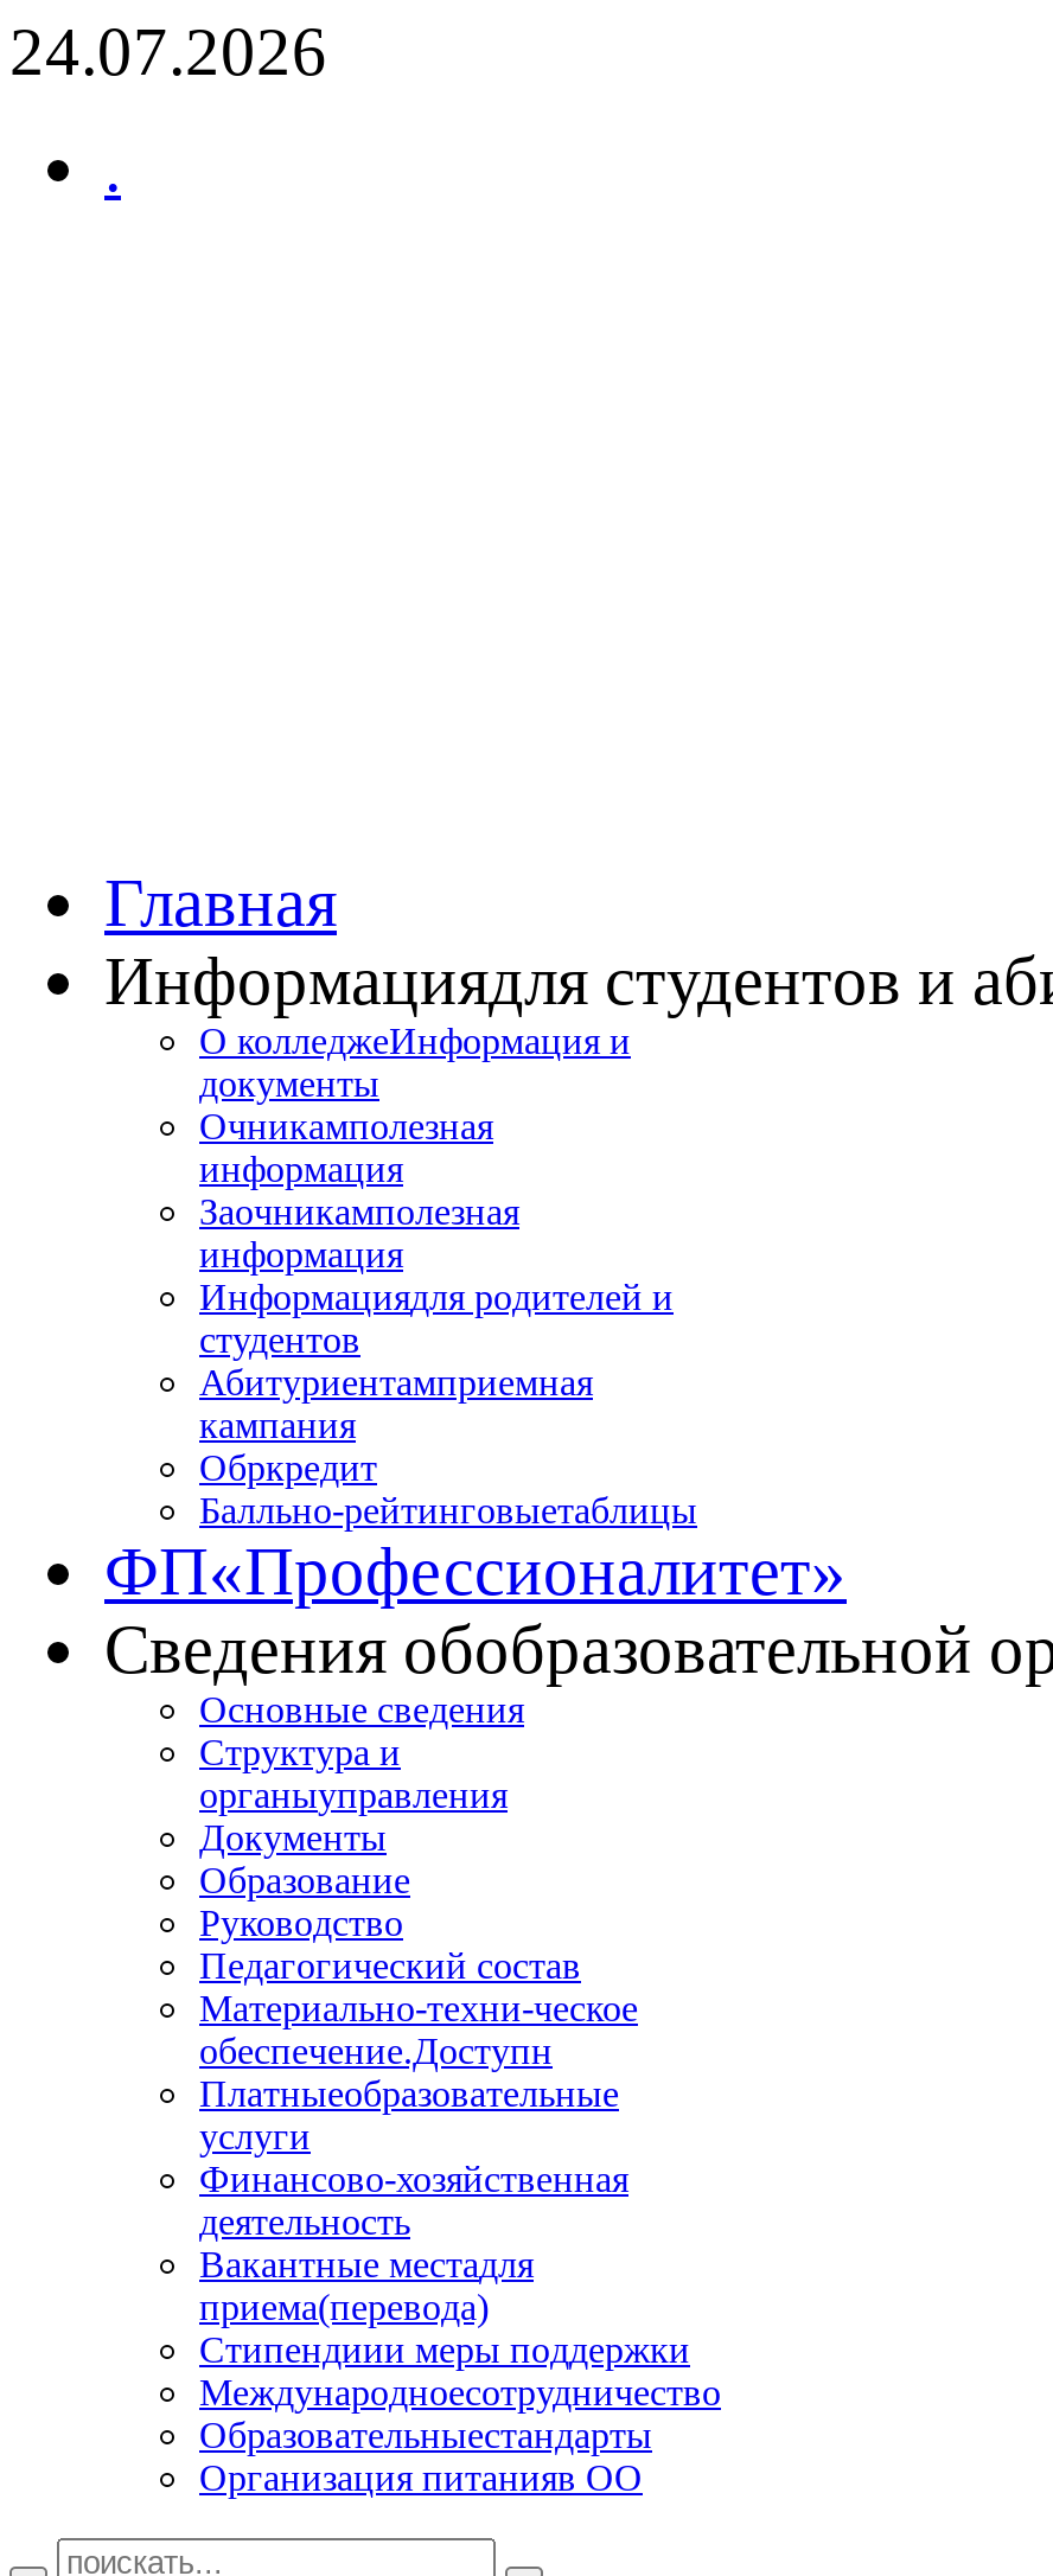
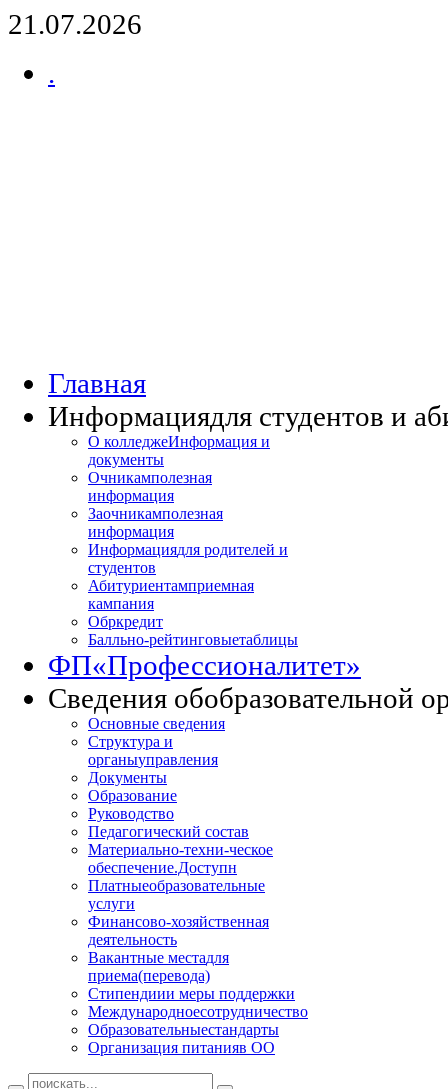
- 24.07.2026
+ 21.07.2026
